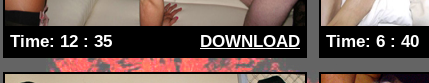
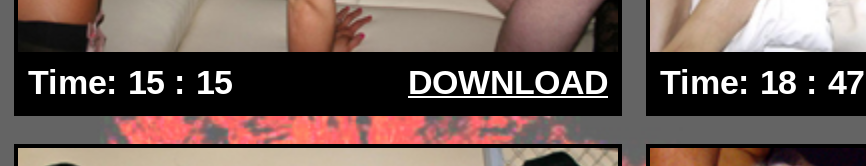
- Time: 12 : 35
+ Time: 15 : 15

- DOWNLOAD Time: 6 : 40
+ DOWNLOAD Time: 18 : 47
